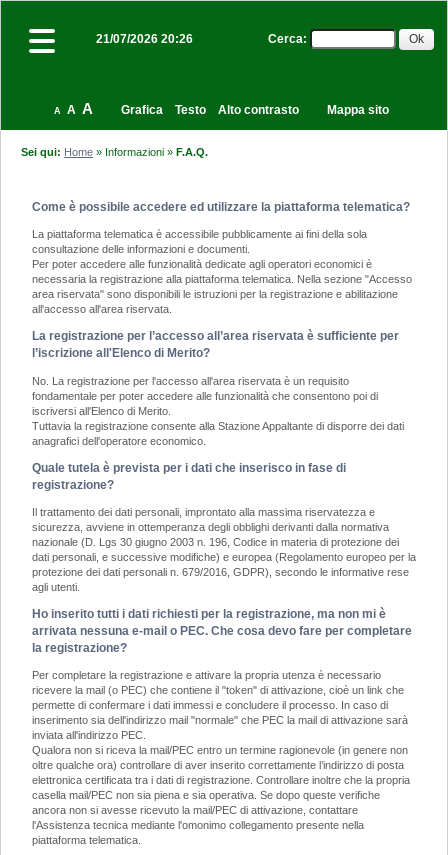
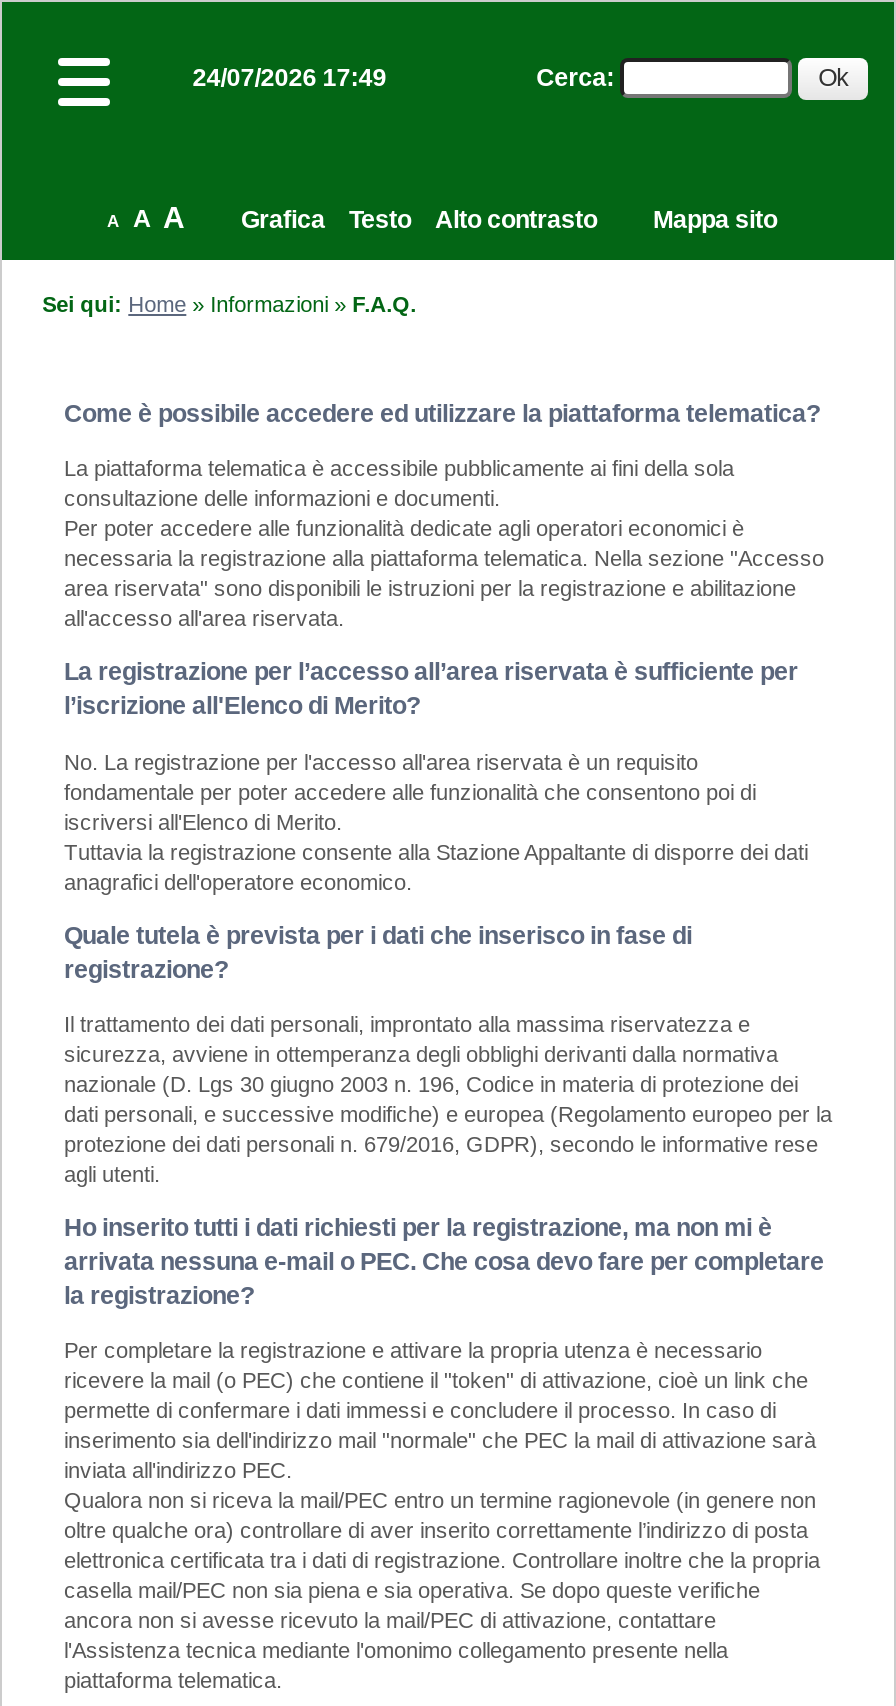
- 21/07/2026 20:26
+ 24/07/2026 17:49
